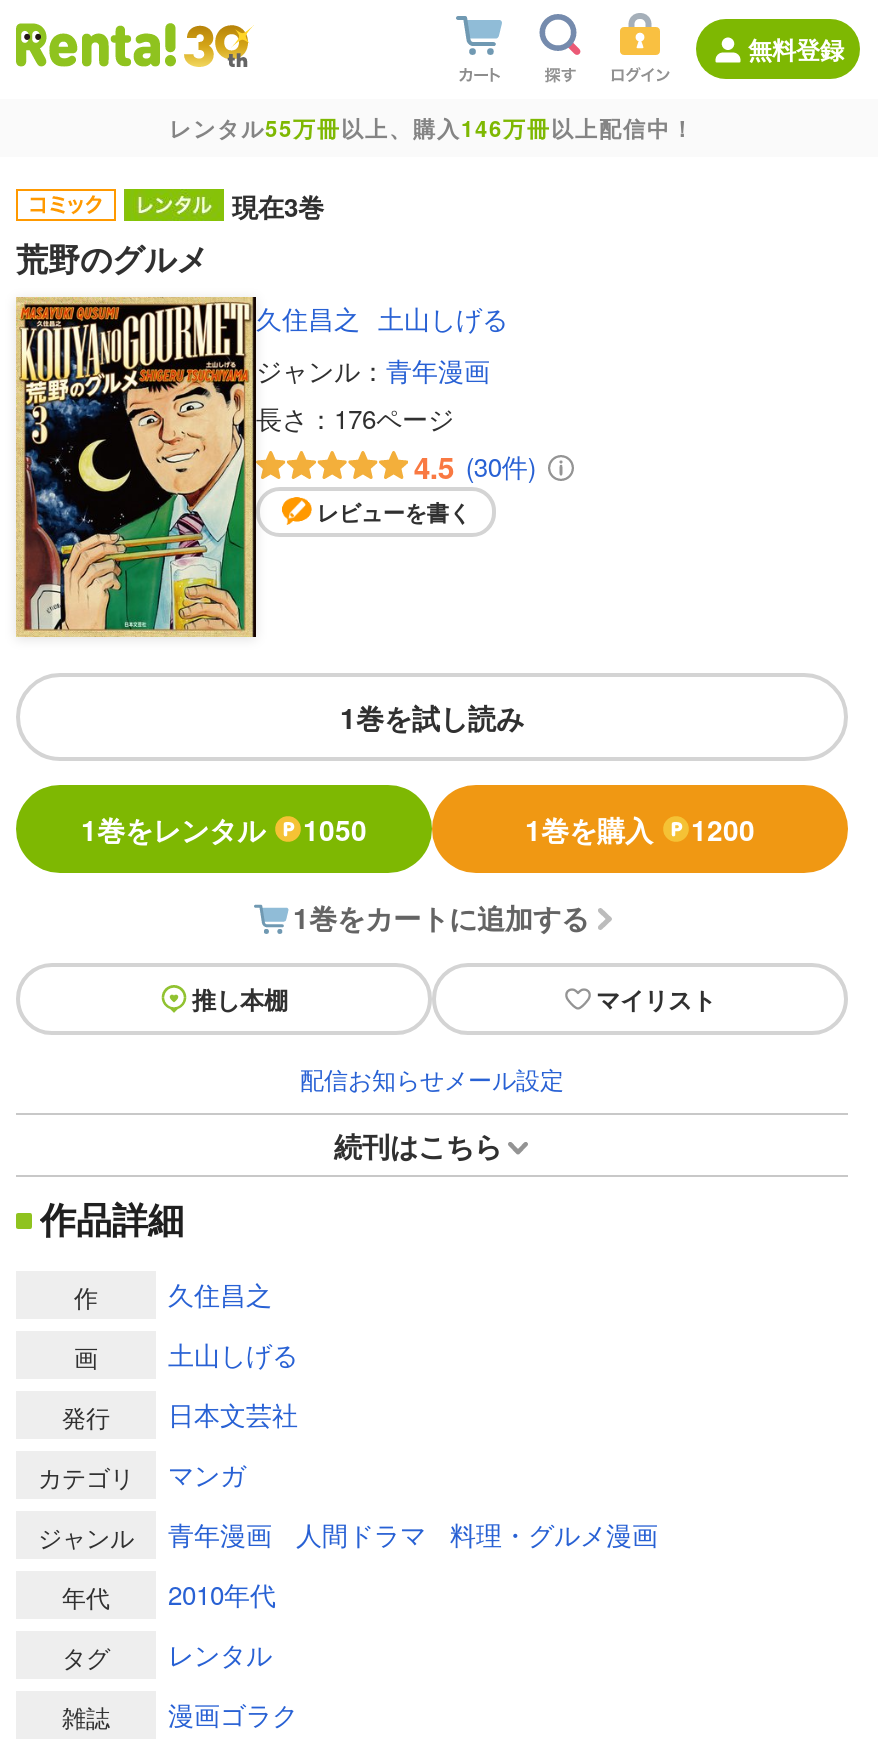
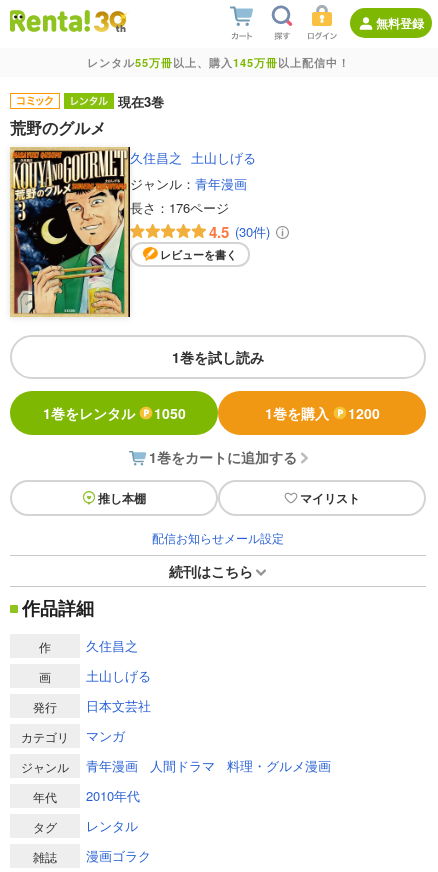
- レンタル55万冊以上、購入146万冊以上配信中！
+ レンタル55万冊以上、購入145万冊以上配信中！
